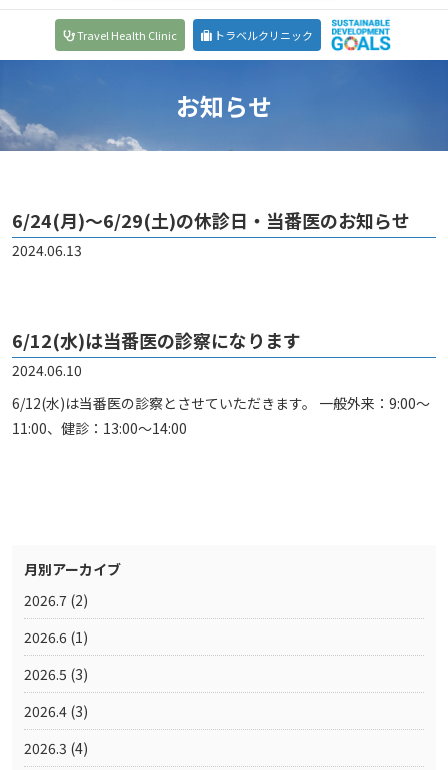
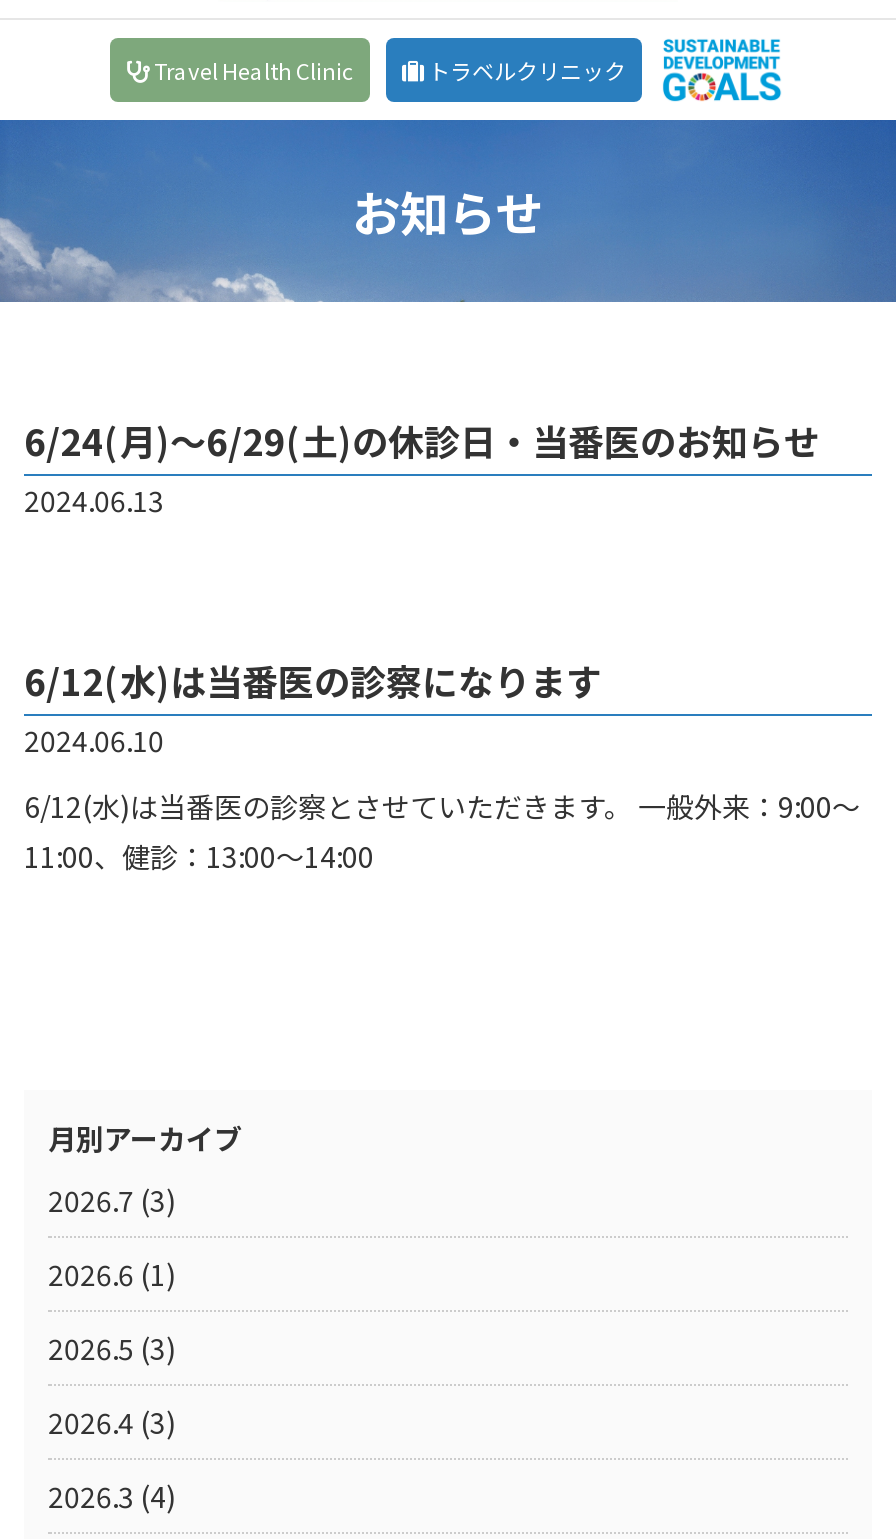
- 2026.7 (2)
+ 2026.7 (3)
